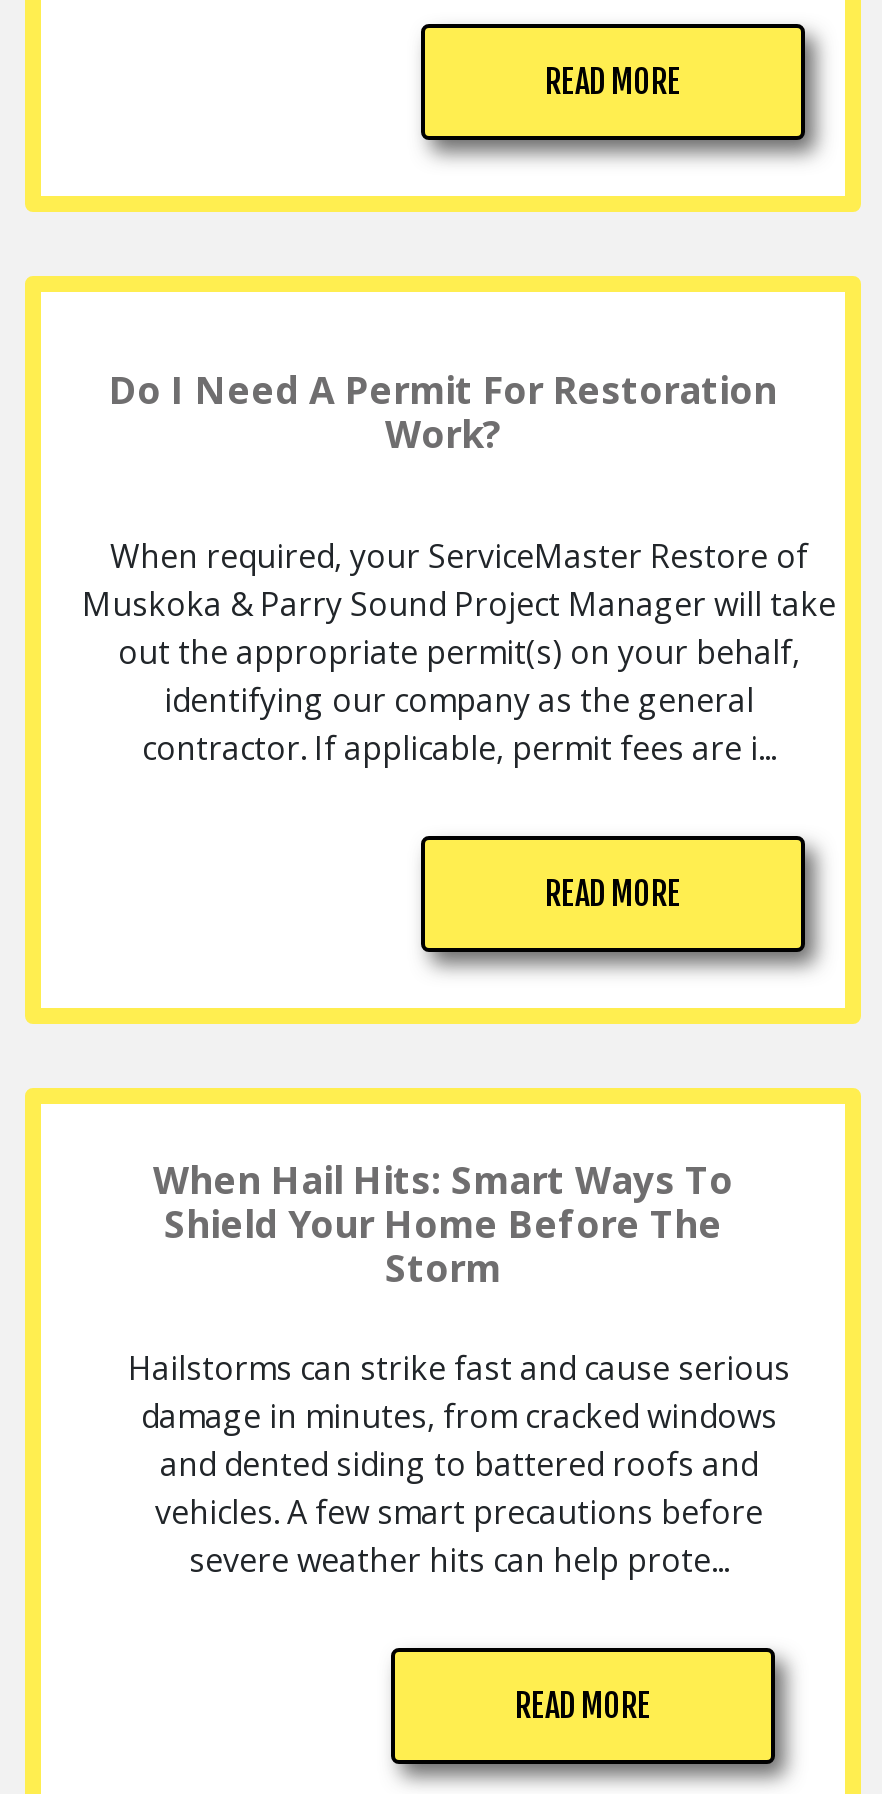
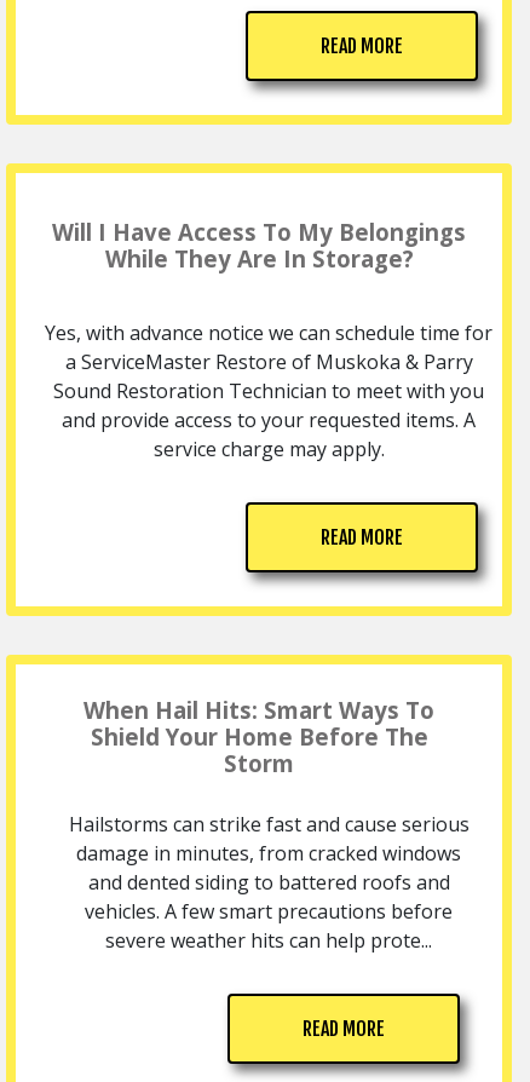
- Do I Need A Permit For Restoration
- Work?
+ Will I Have Access To My Belongings
+ While They Are In Storage?

- When required, your ServiceMaster Restore of
- Muskoka & Parry Sound Project Manager will take
- out the appropriate permit(s) on your behalf,
- identifying our company as the general
- contractor. If applicable, permit fees are i...
+ Yes, with advance notice we can schedule time for
+ a ServiceMaster Restore of Muskoka & Parry
+ Sound Restoration Technician to meet with you
+ and provide access to your requested items. A
+ service charge may apply.
